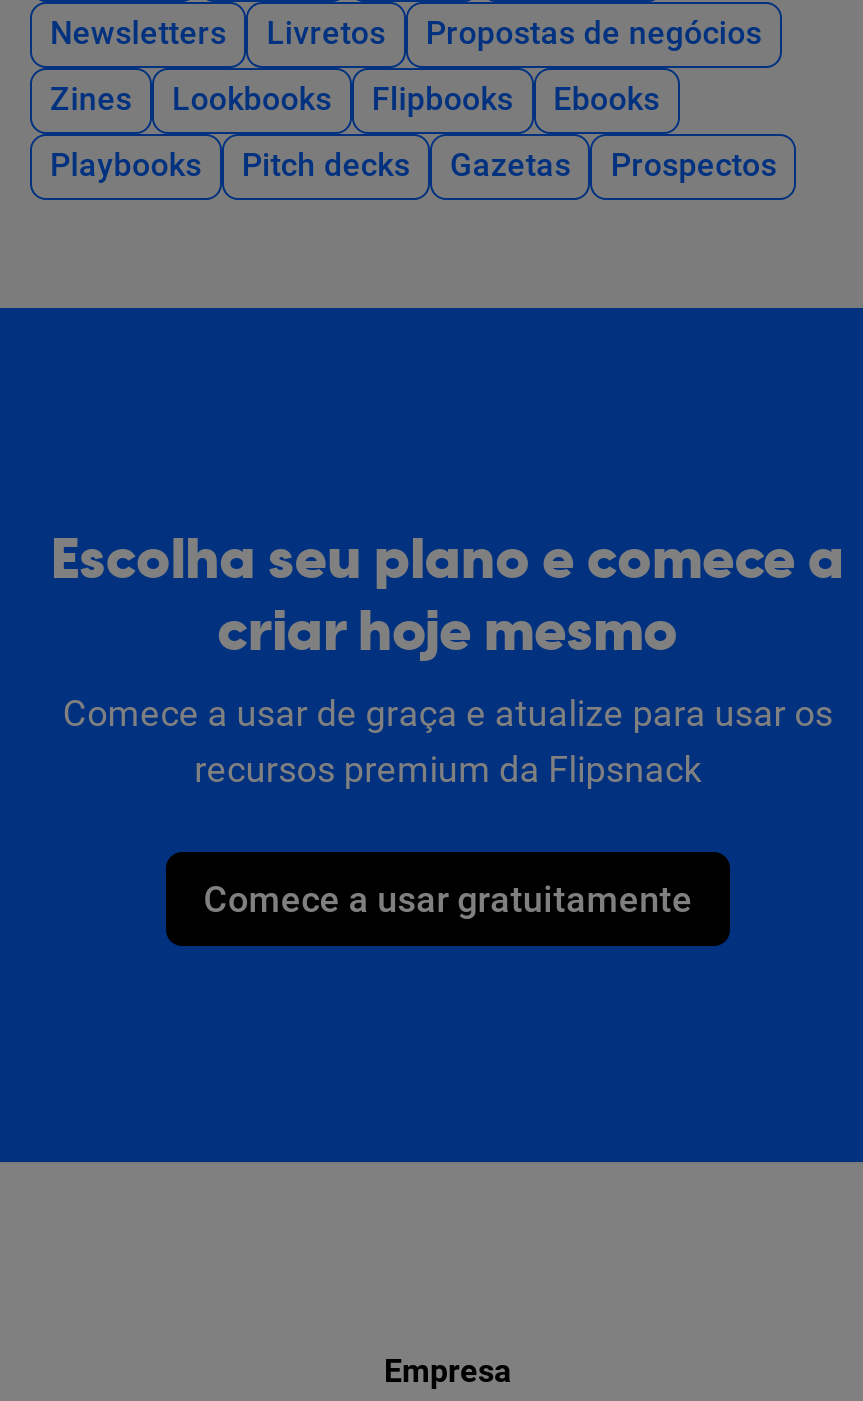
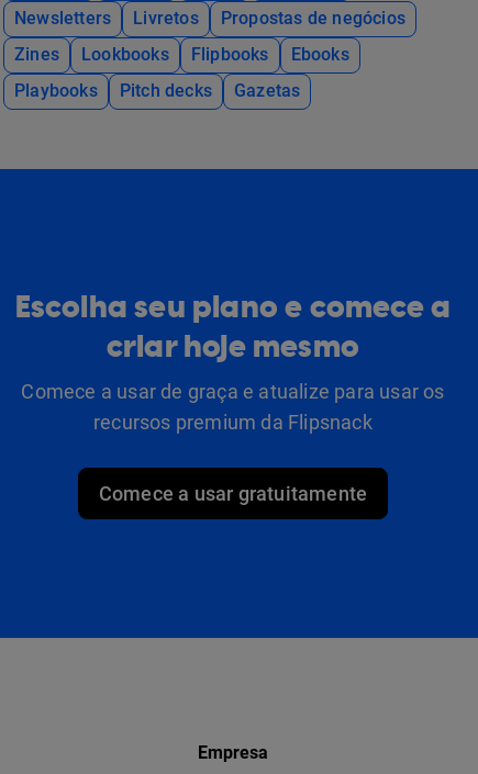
- Prospectos
